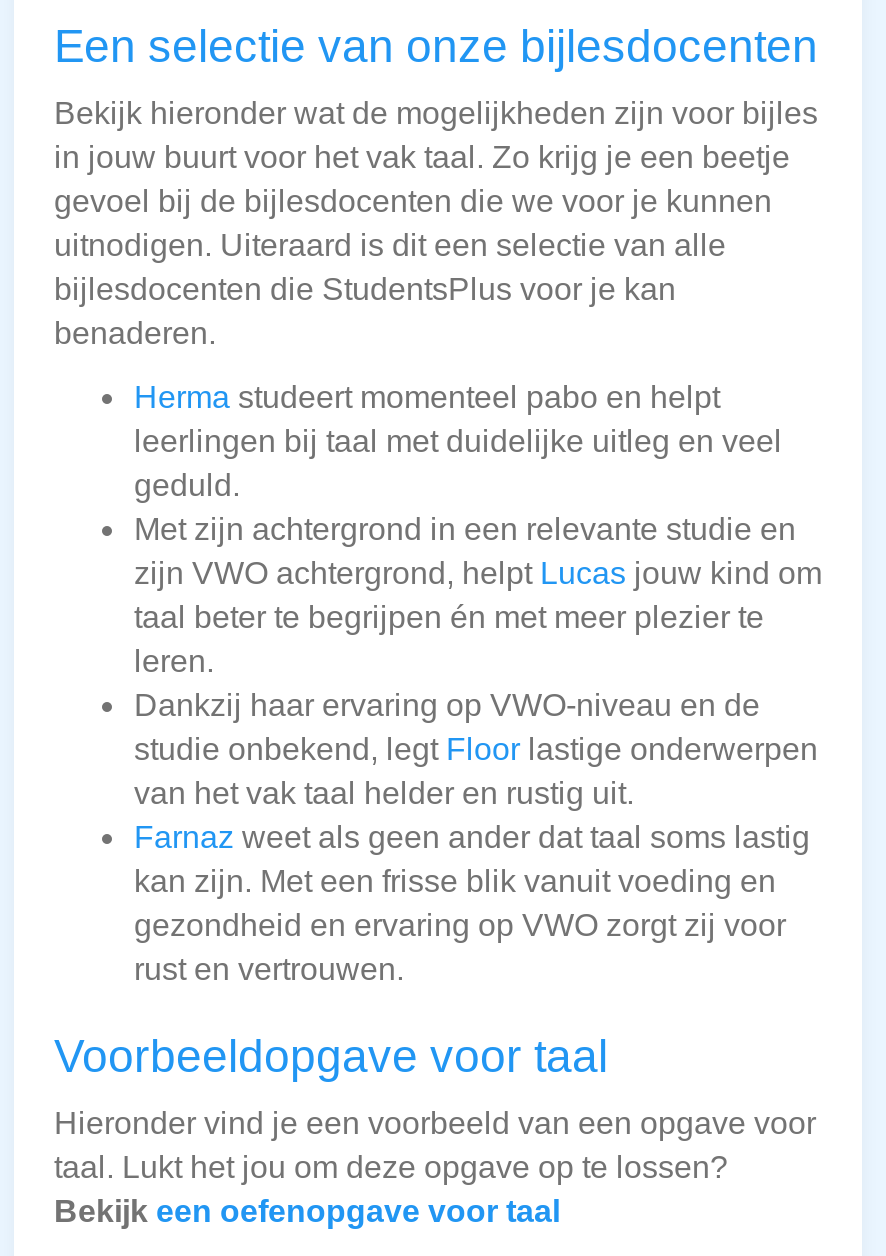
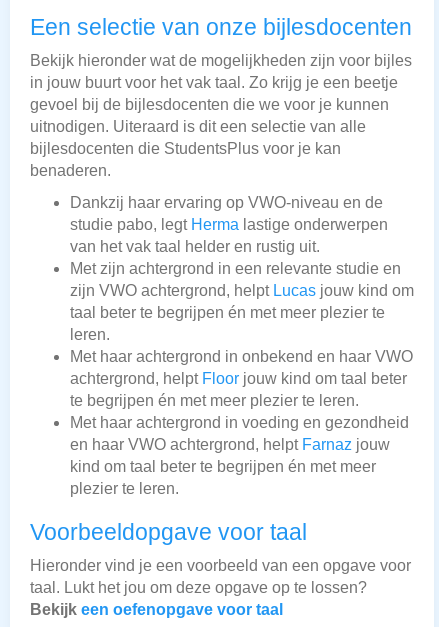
- Herma studeert momenteel pabo en helpt
- leerlingen bij taal met duidelijke uitleg en veel
- geduld.
+ studie pabo, legt Herma lastige onderwerpen

moved up: Dankzij haar ervaring op VWO-niveau en de

- studie onbekend, legt Floor lastige onderwerpen
- Farnaz weet als geen ander dat taal soms lastig
- kan zijn. Met een frisse blik vanuit voeding en
- gezondheid en ervaring op VWO zorgt zij voor
- rust en vertrouwen.
+ Met haar achtergrond in onbekend en haar VWO
+ achtergrond, helpt Floor jouw kind om taal beter
+ te begrijpen én met meer plezier te leren.
+ Met haar achtergrond in voeding en gezondheid
+ en haar VWO achtergrond, helpt Farnaz jouw
+ kind om taal beter te begrijpen én met meer
+ plezier te leren.

moved up: van het vak taal helder en rustig uit.
